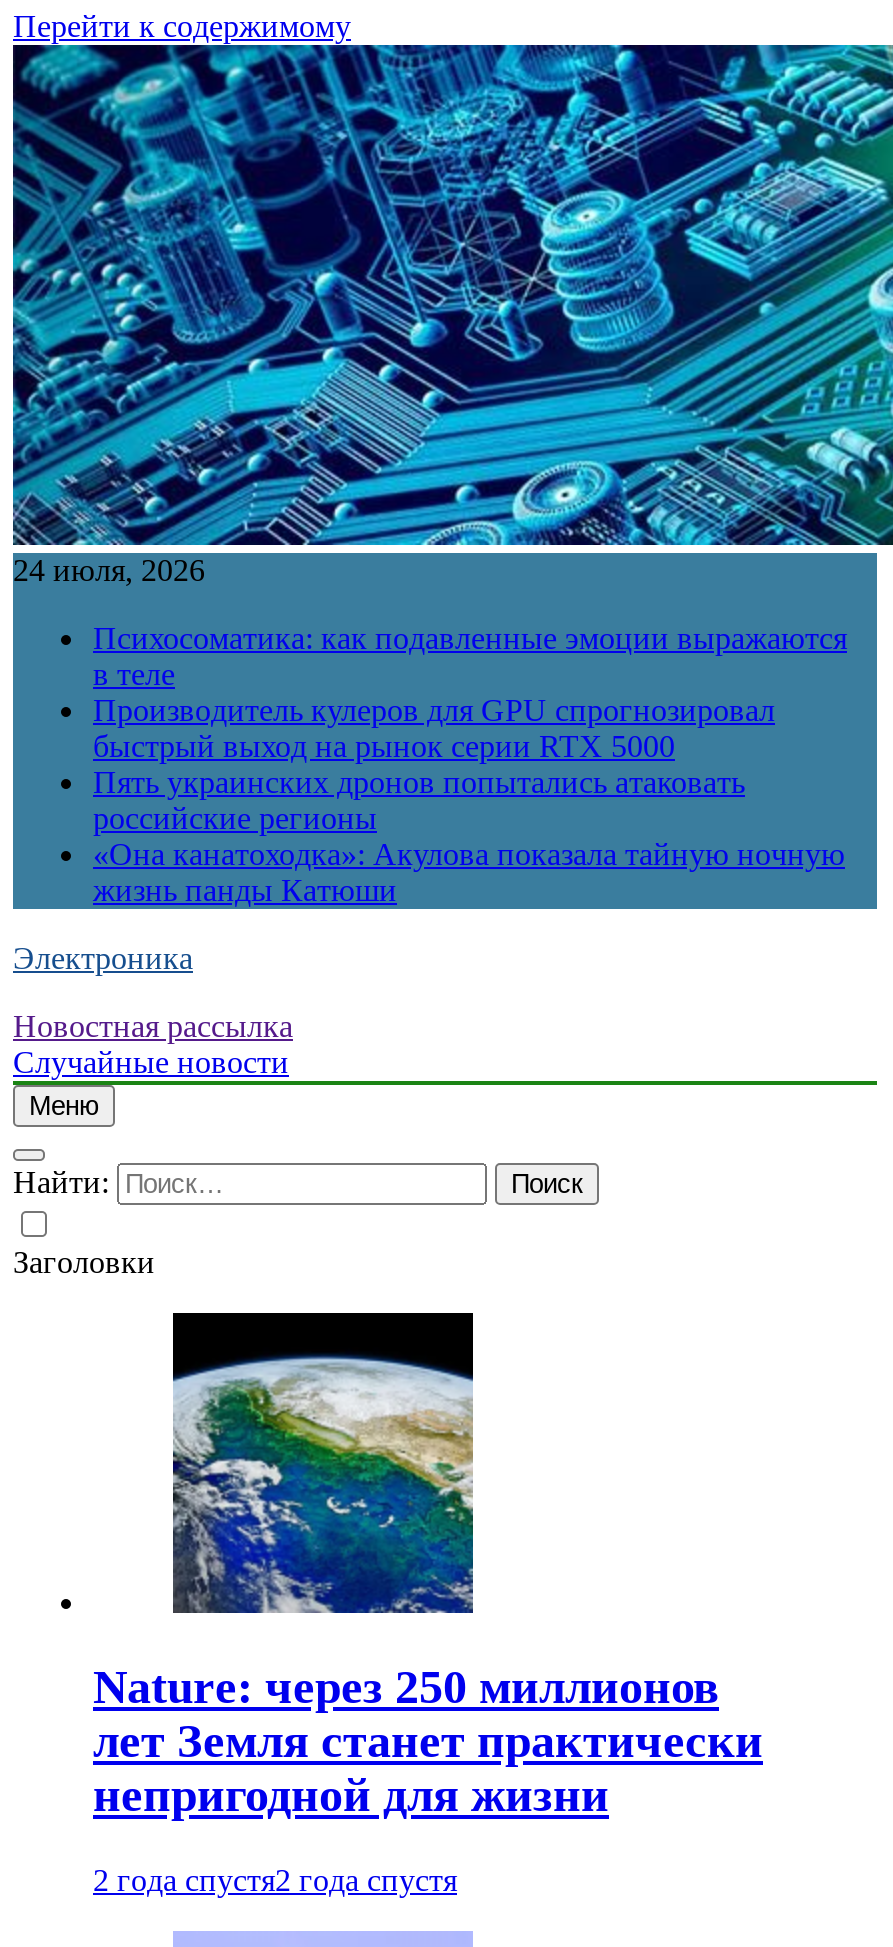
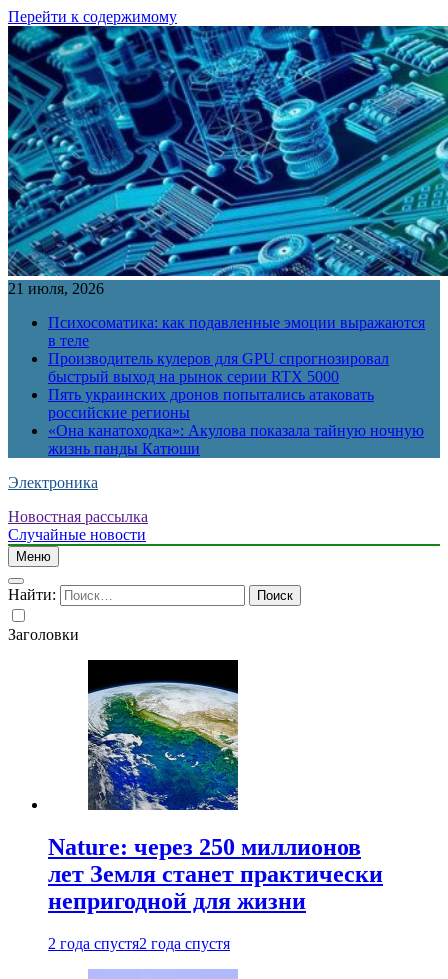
- 24 июля, 2026
+ 21 июля, 2026
